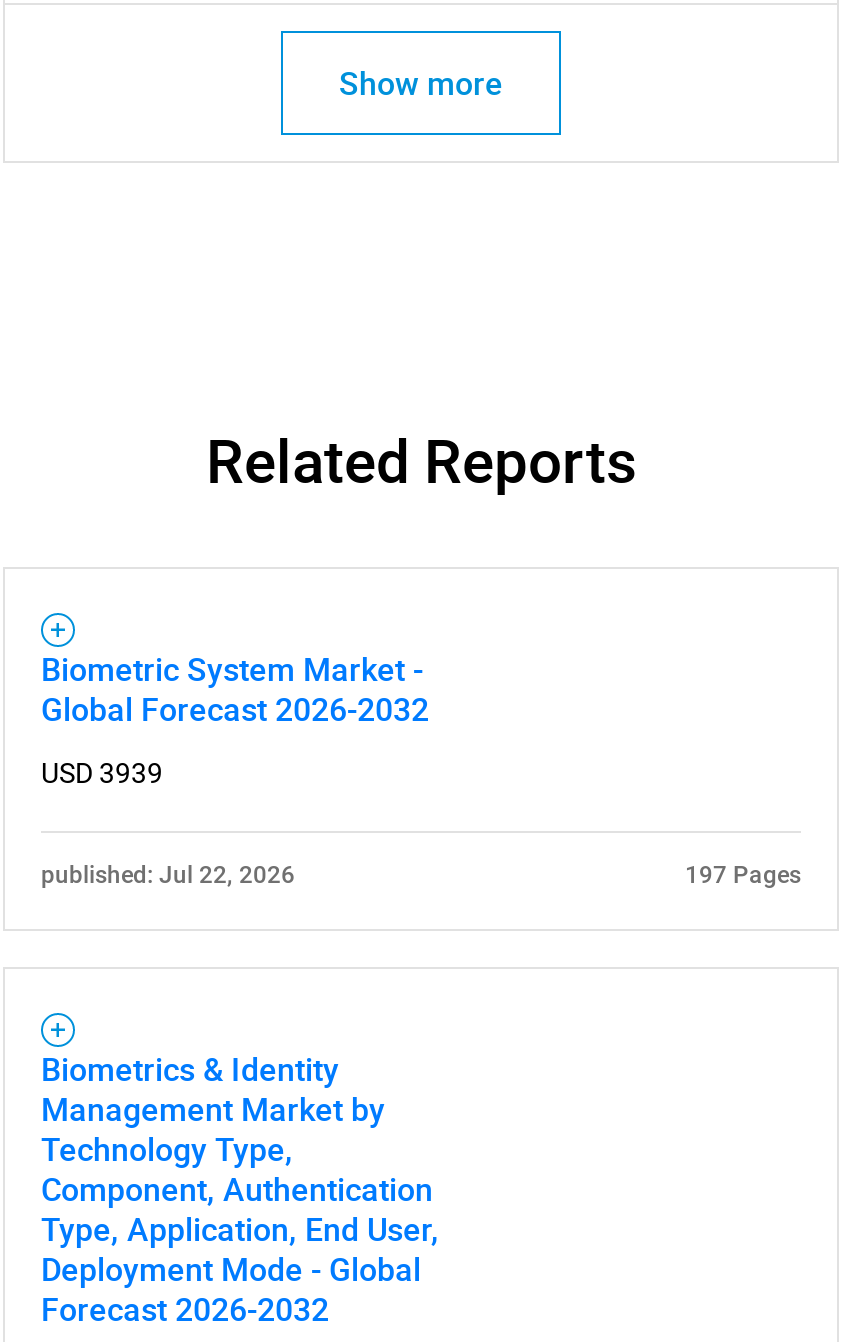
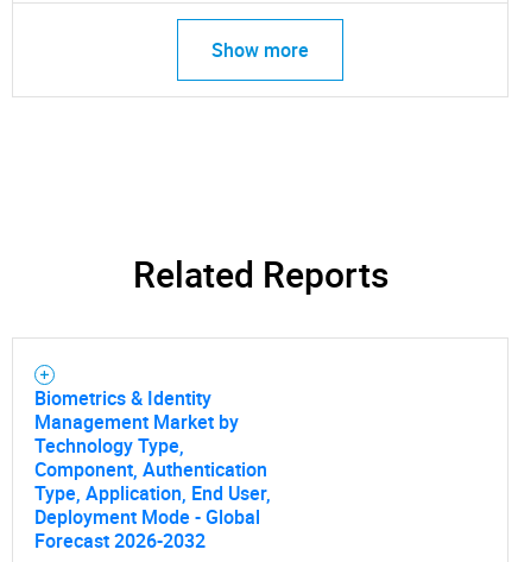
- Biometric System Market -
- Global Forecast 2026-2032
- USD 3939
- published: Jul 22, 2026
- 197 Pages
